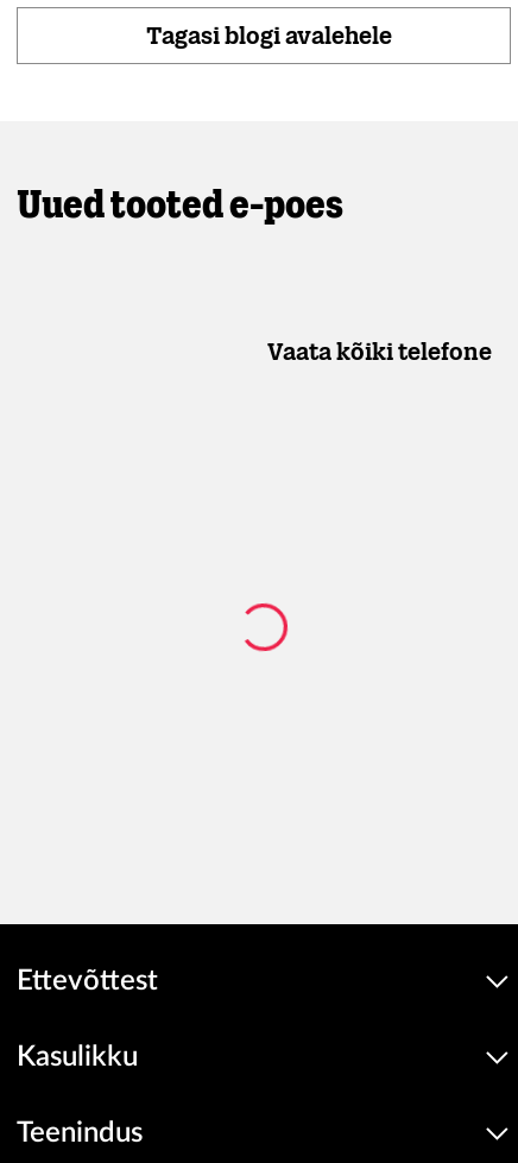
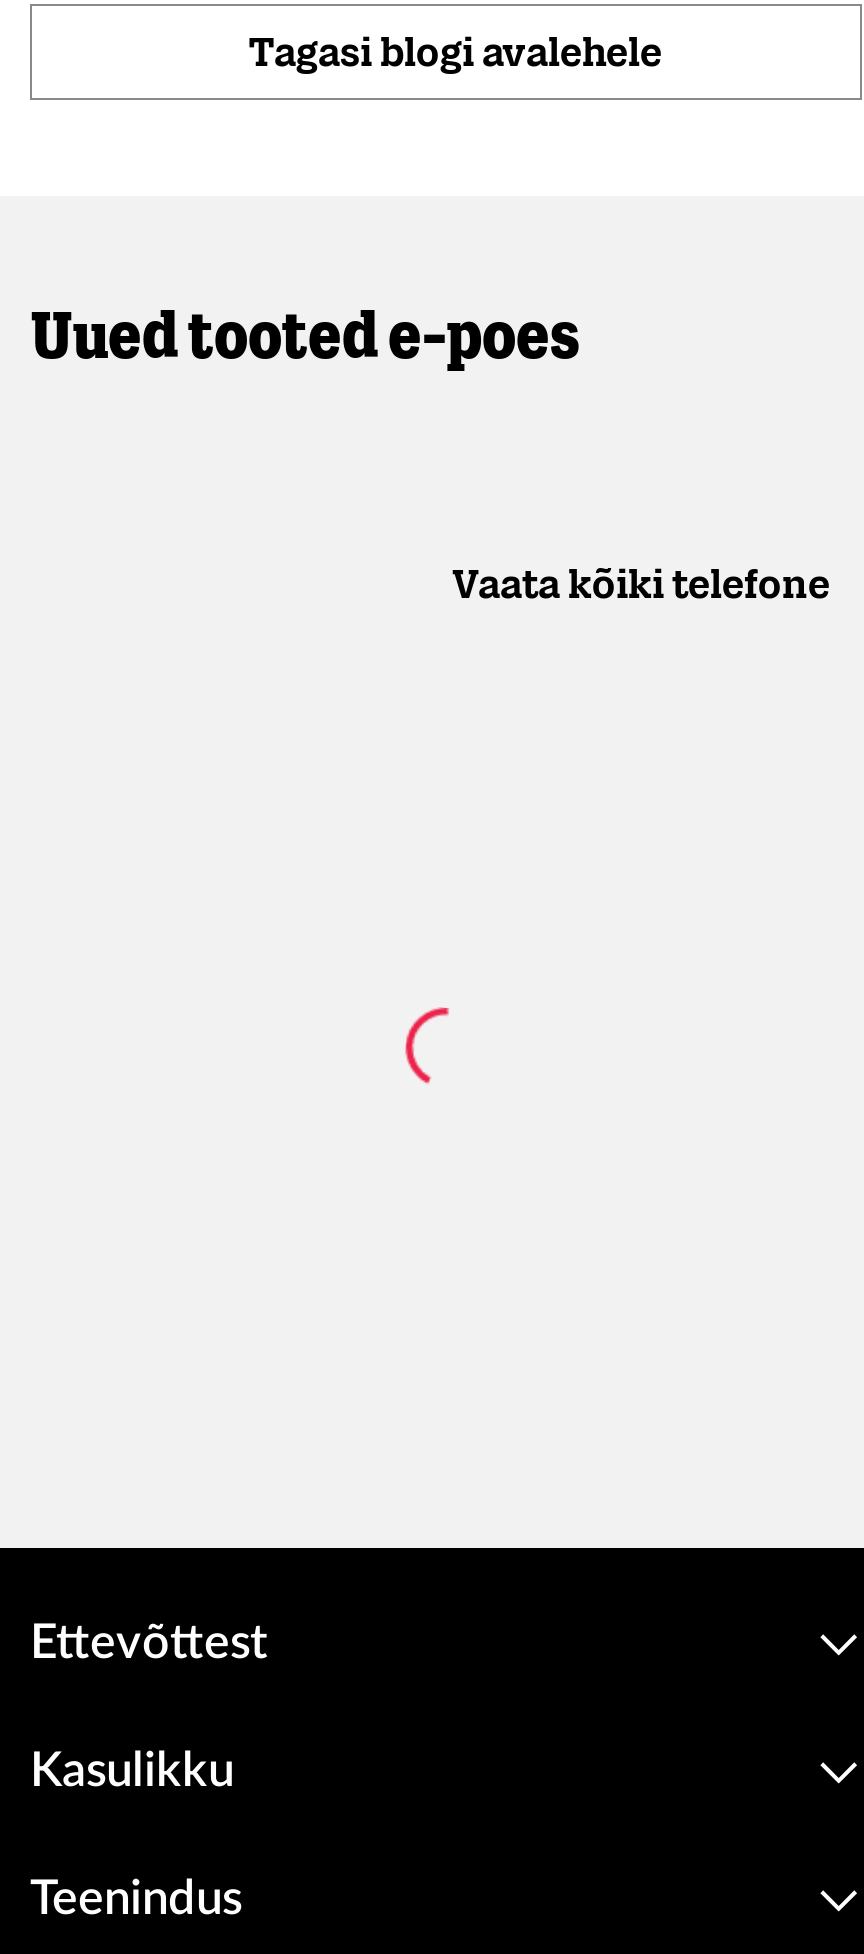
- [image]
+ [image]
